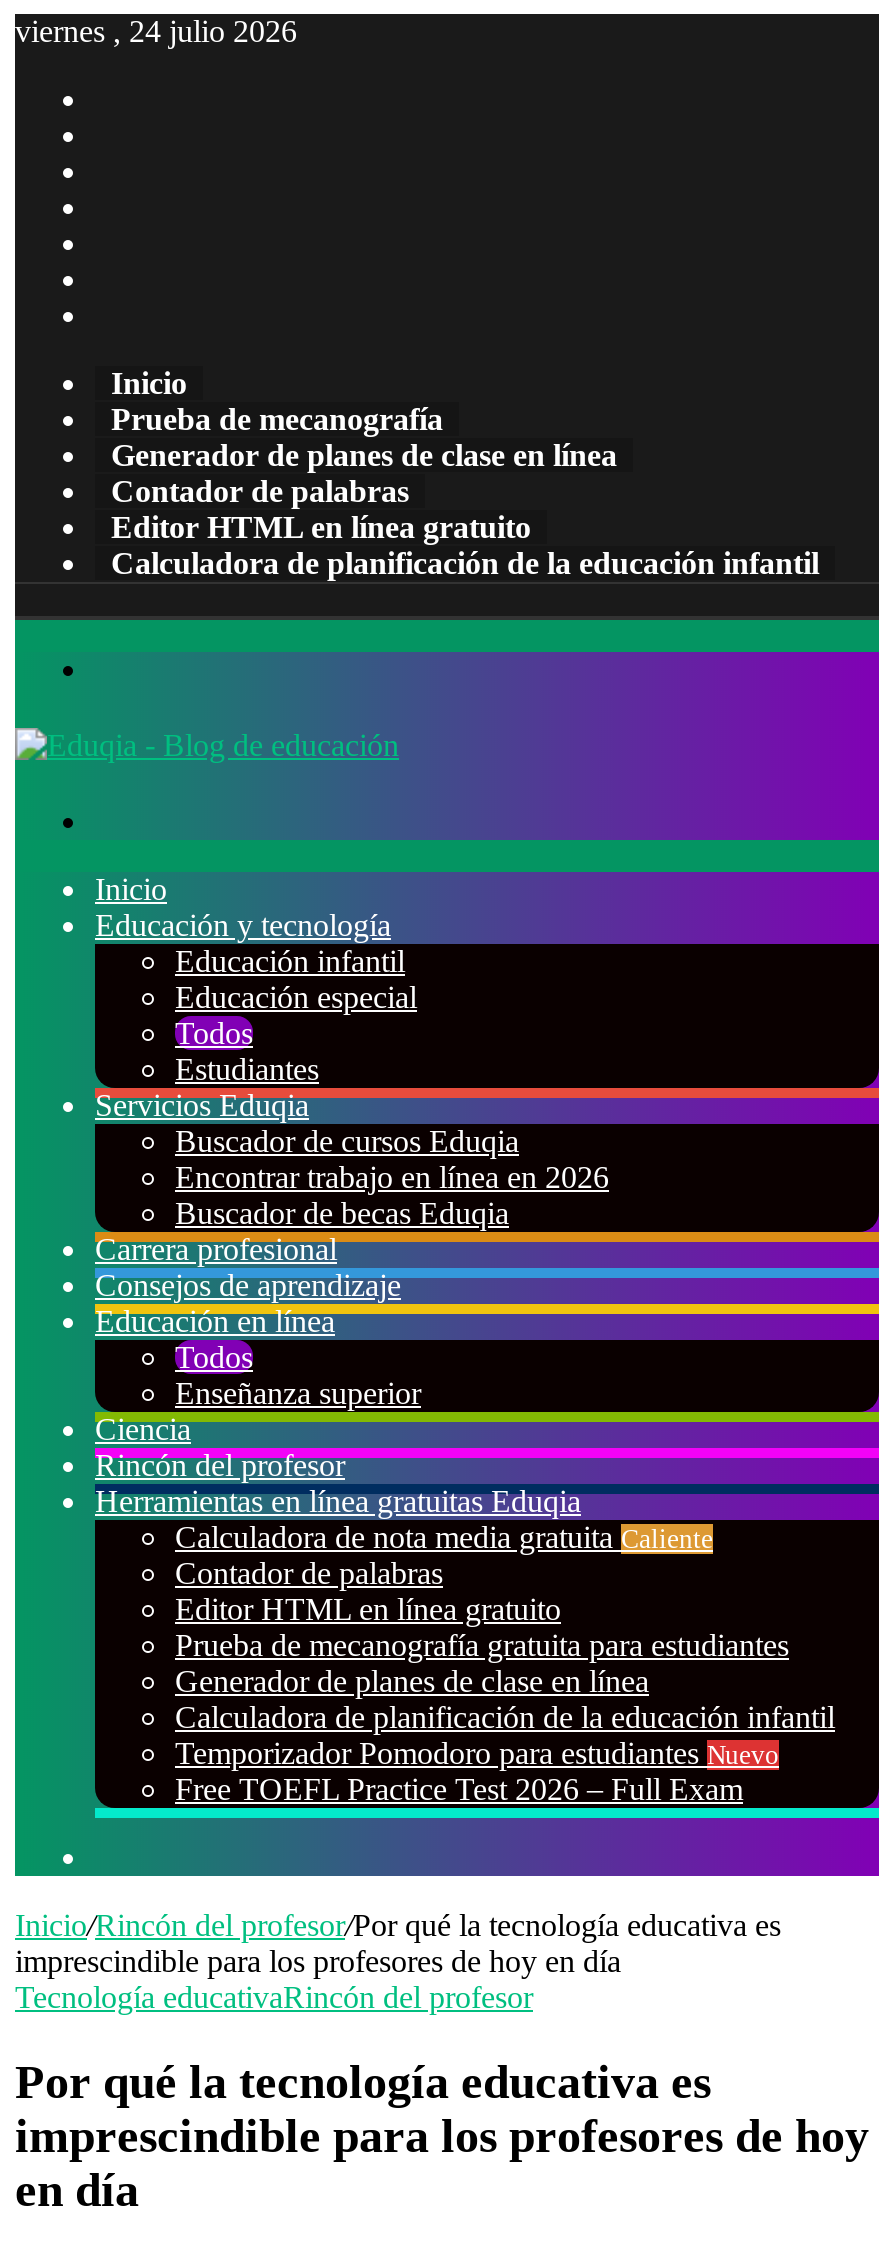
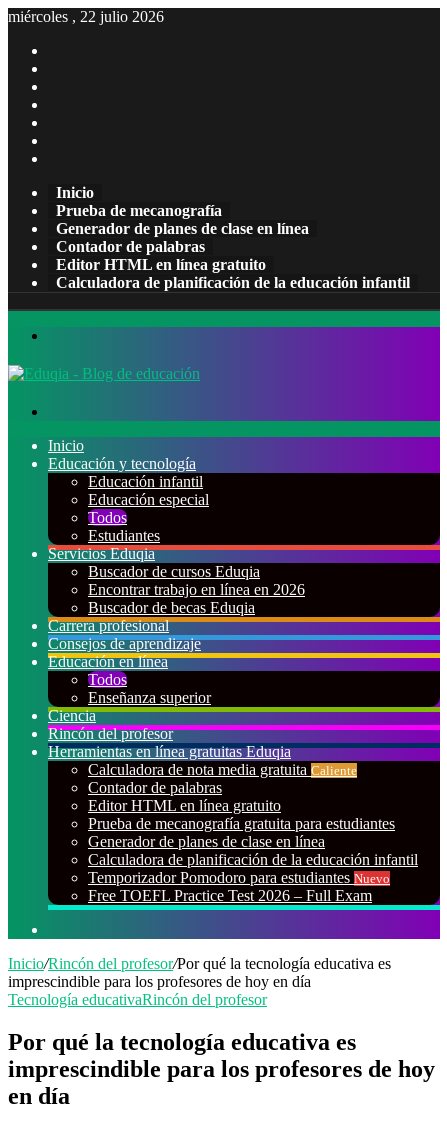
- viernes , 24 julio 2026
+ miércoles , 22 julio 2026
